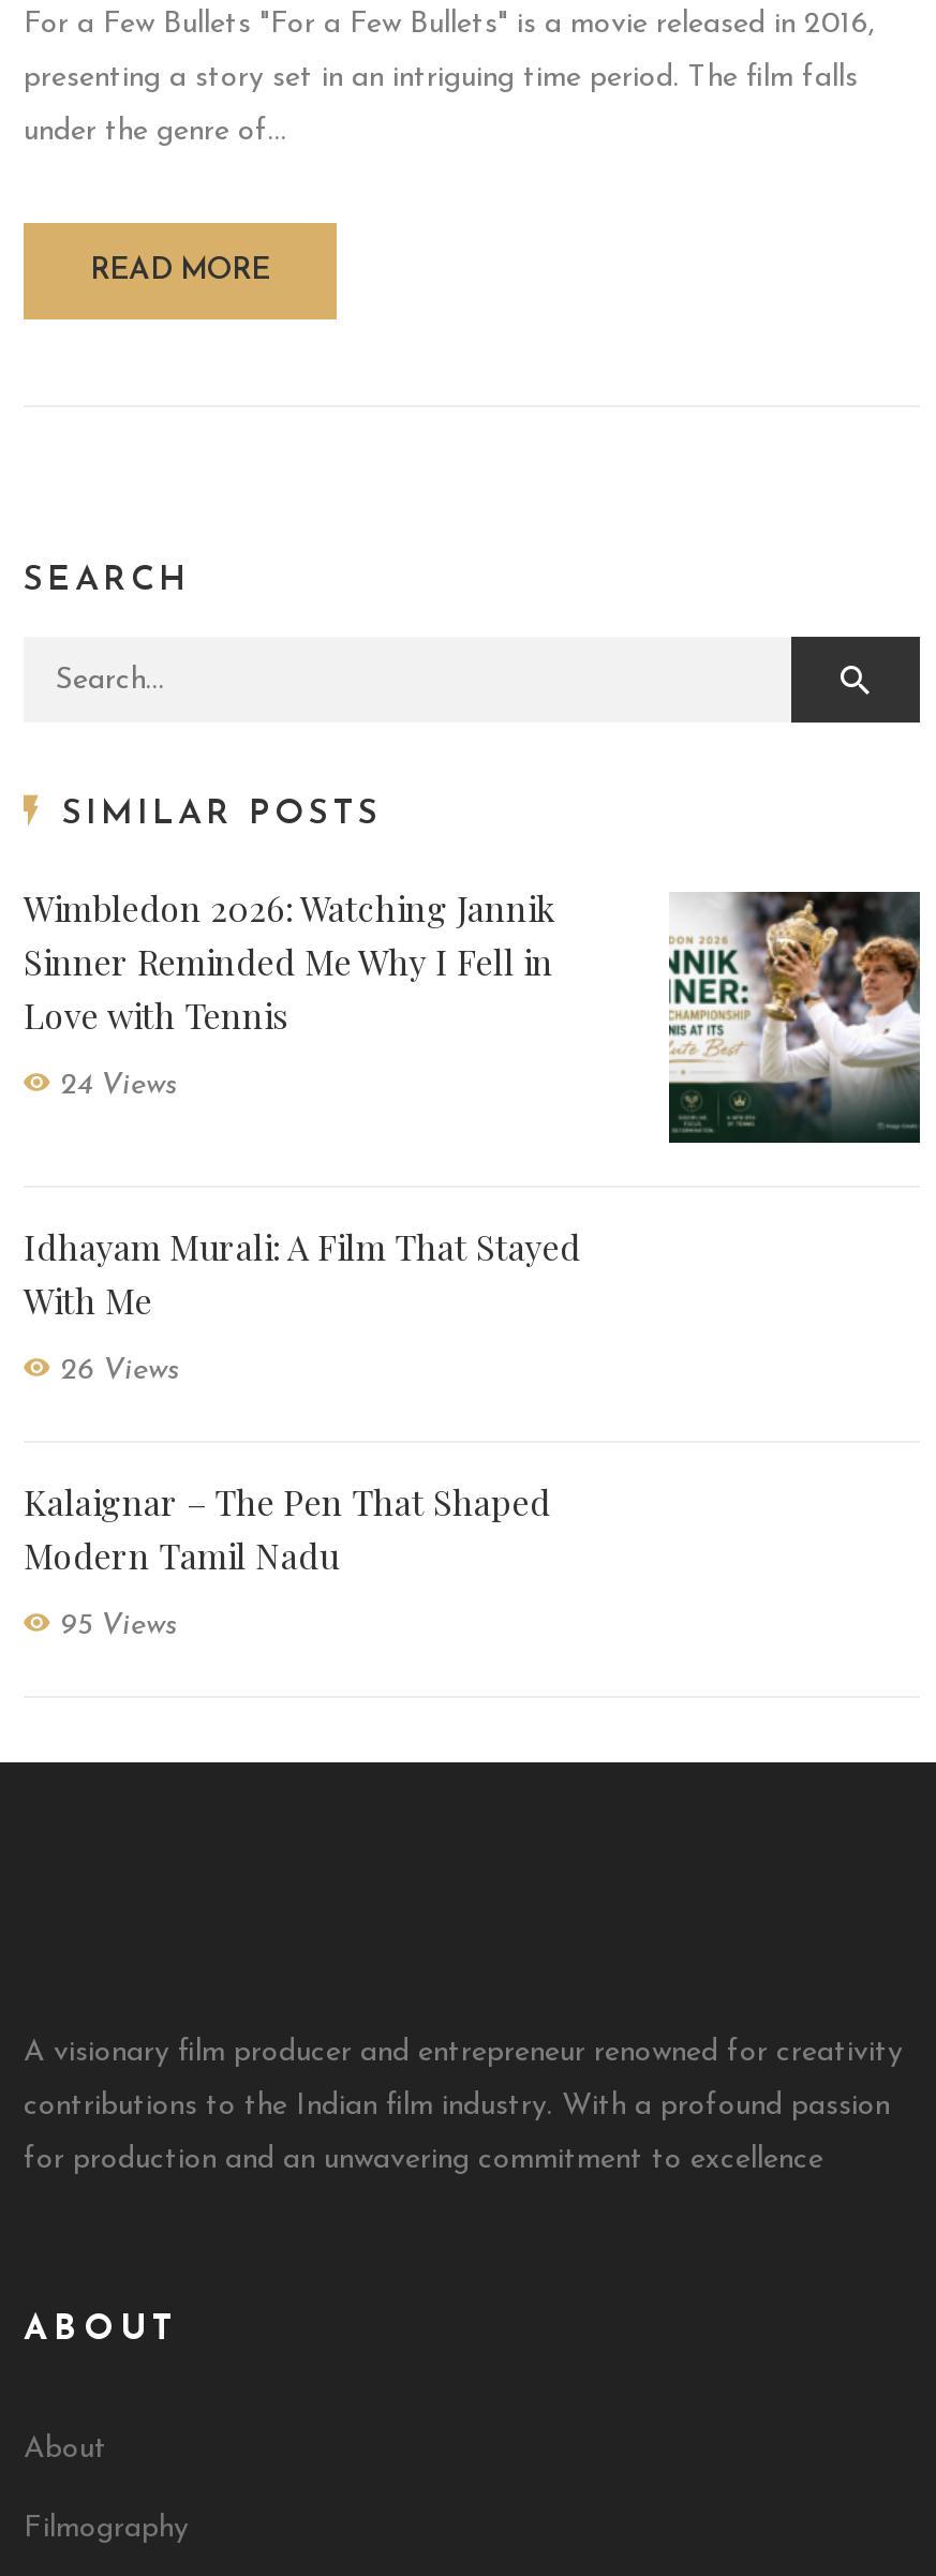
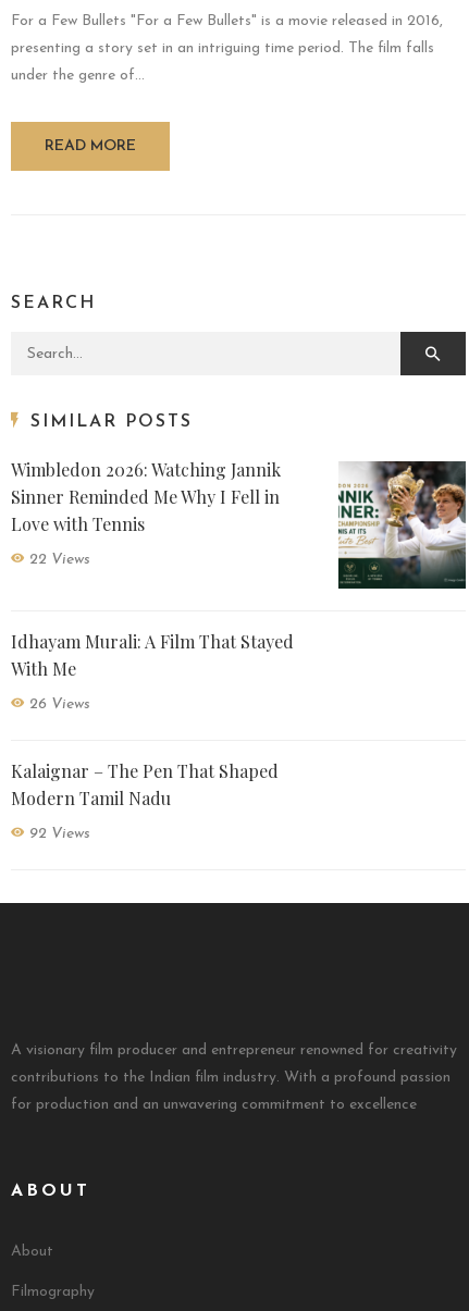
- 24 Views
+ 22 Views

- 95 Views
+ 92 Views
